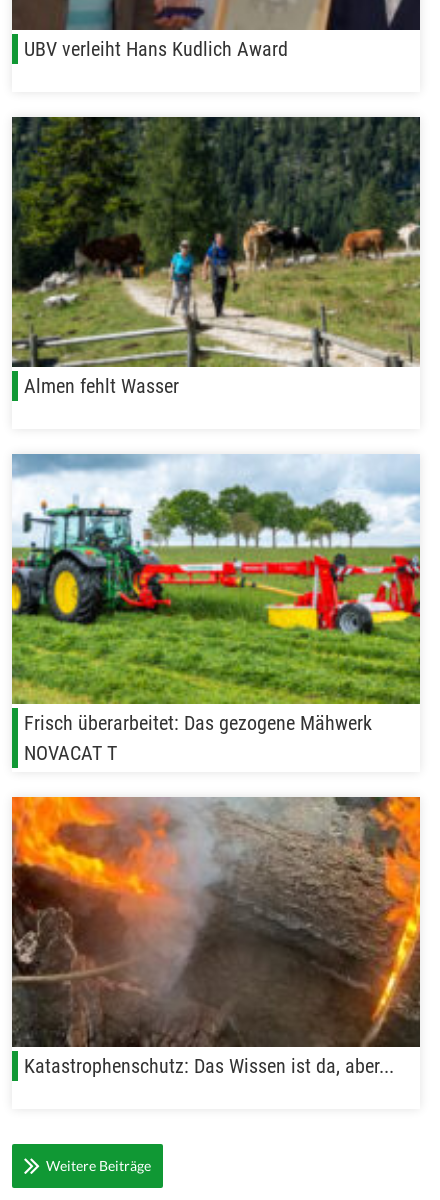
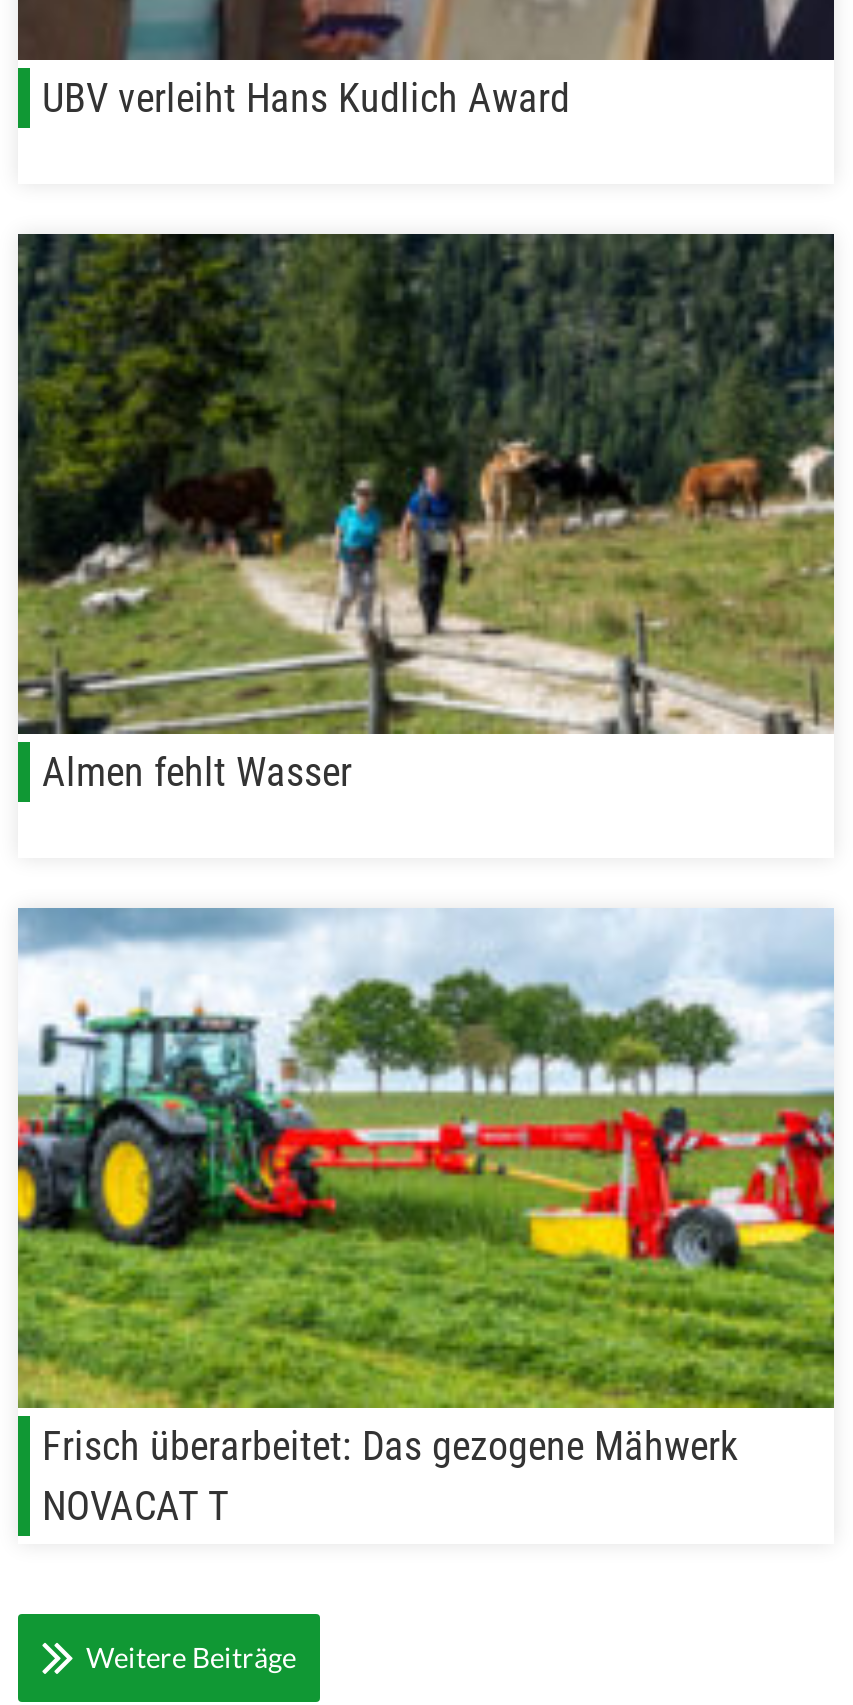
- [image]
- Katastrophenschutz: Das Wissen ist da, aber...
